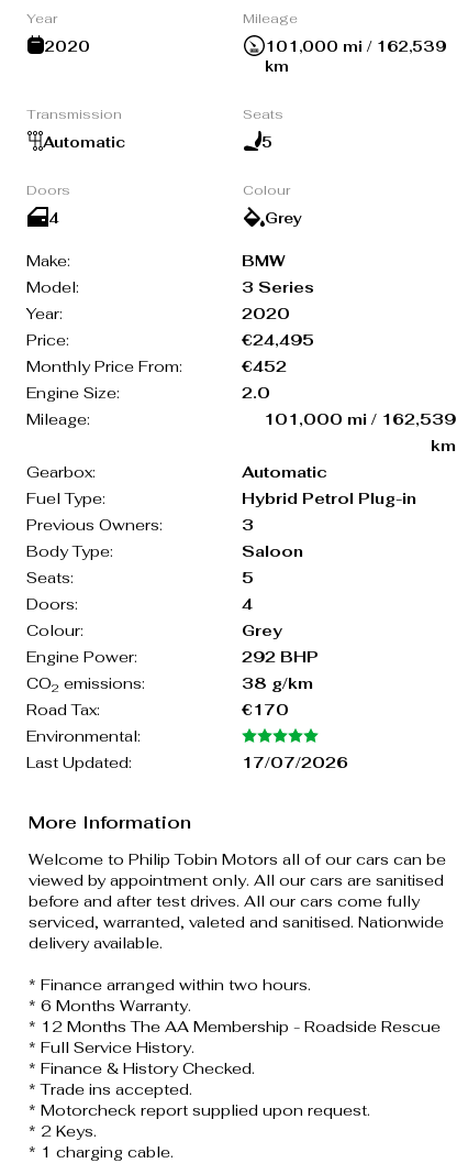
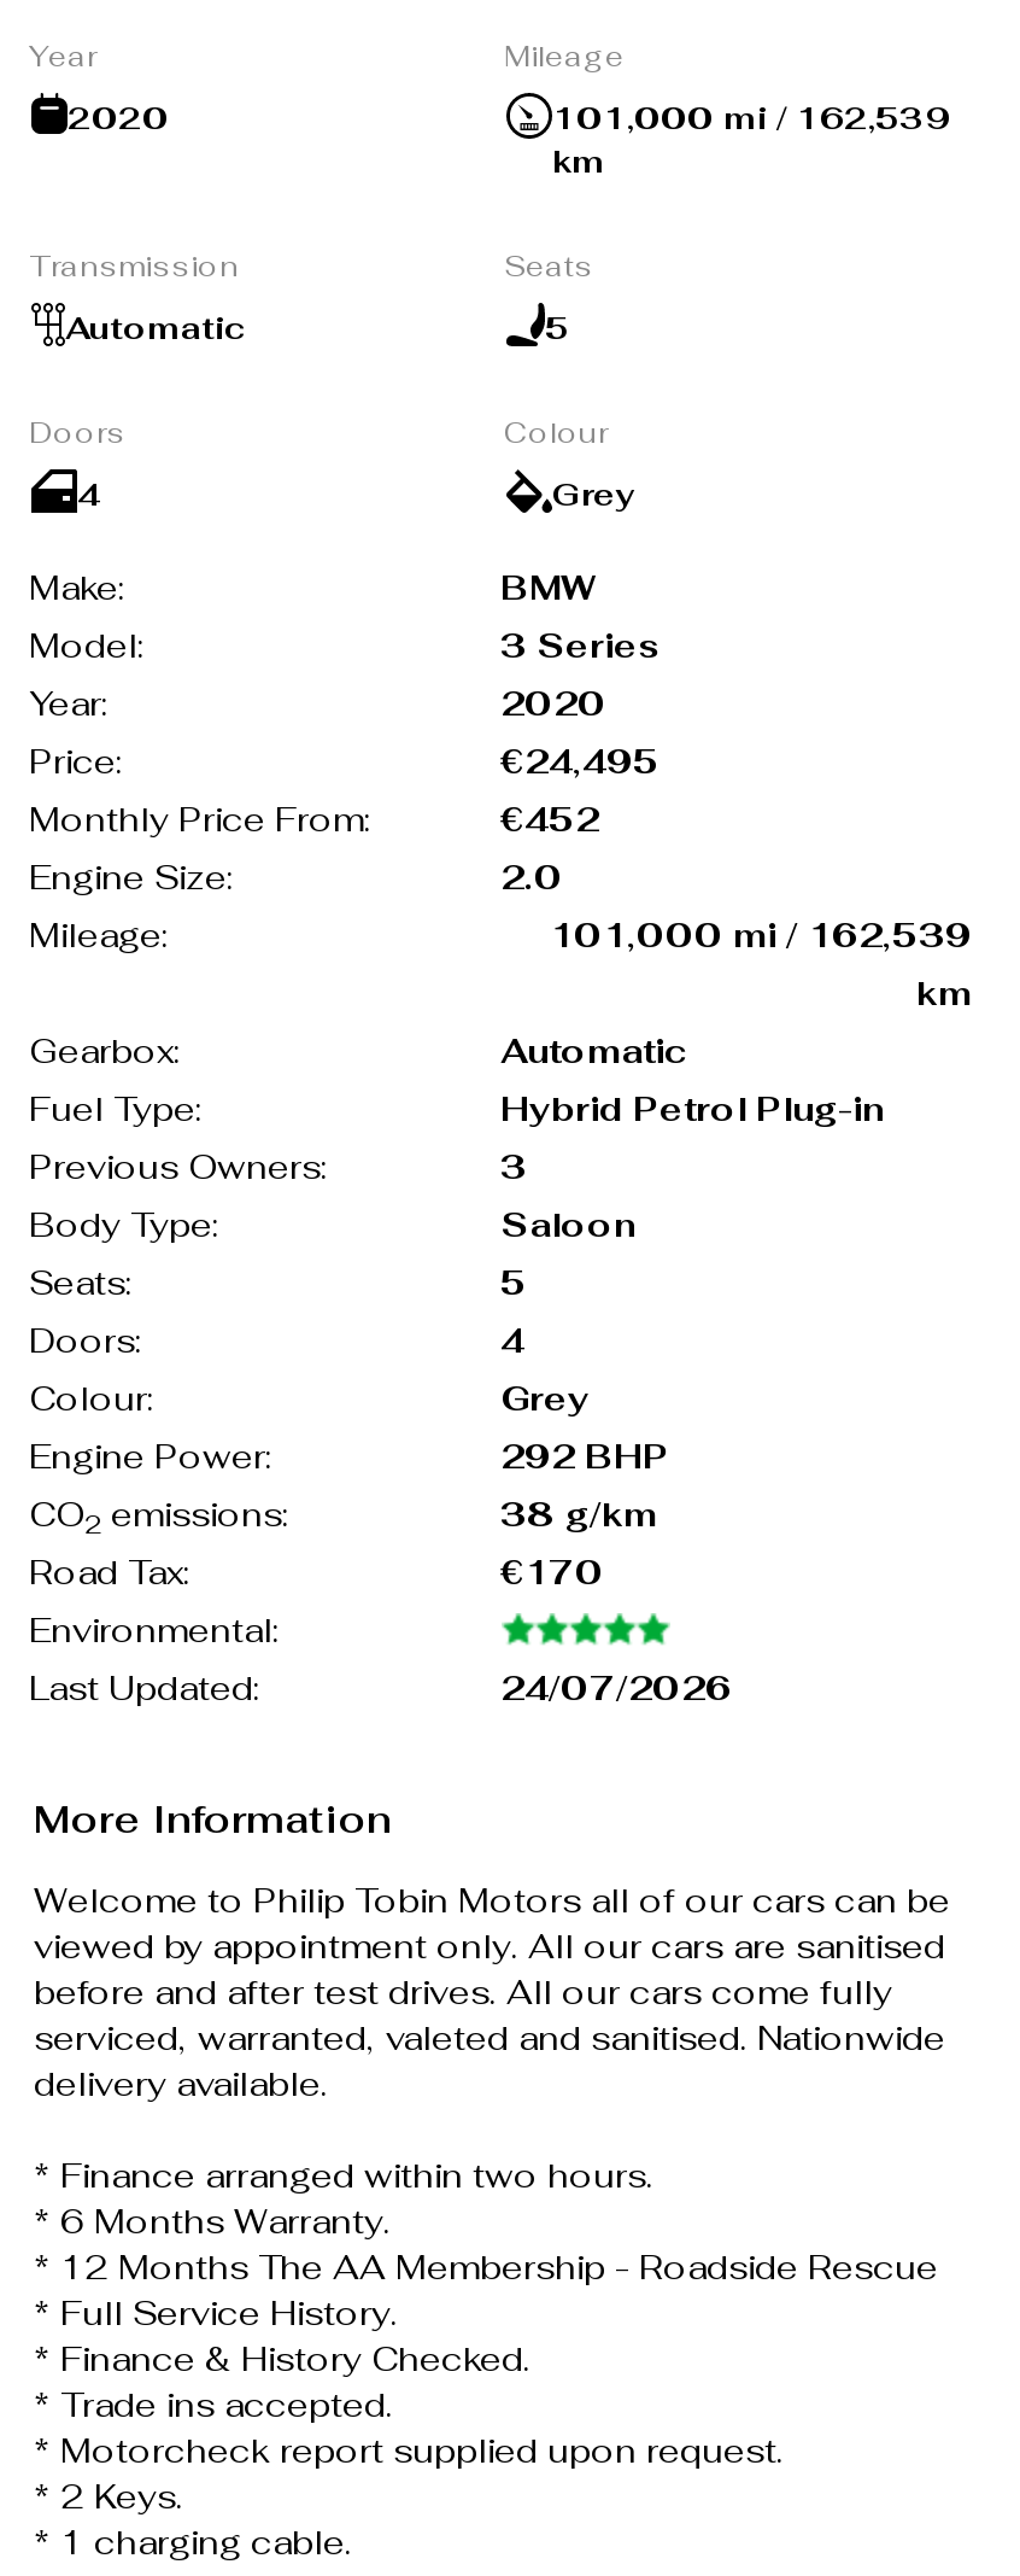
- 17/07/2026
+ 24/07/2026
